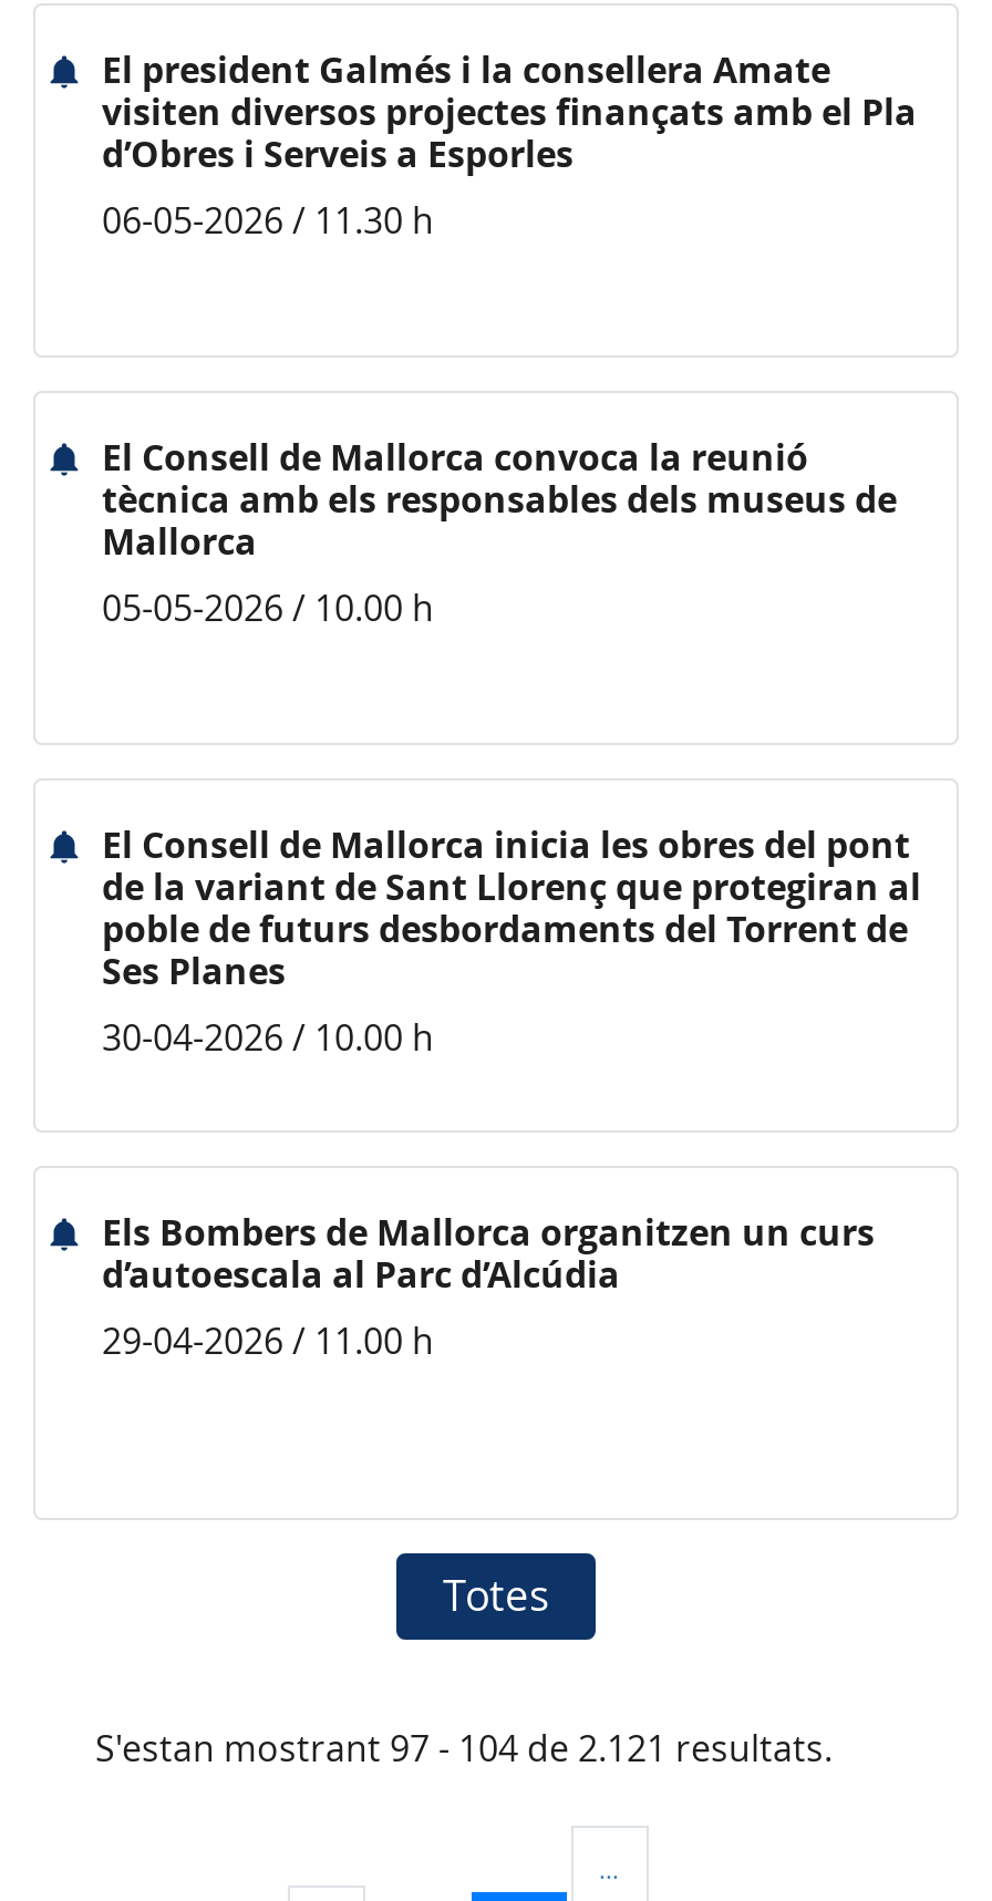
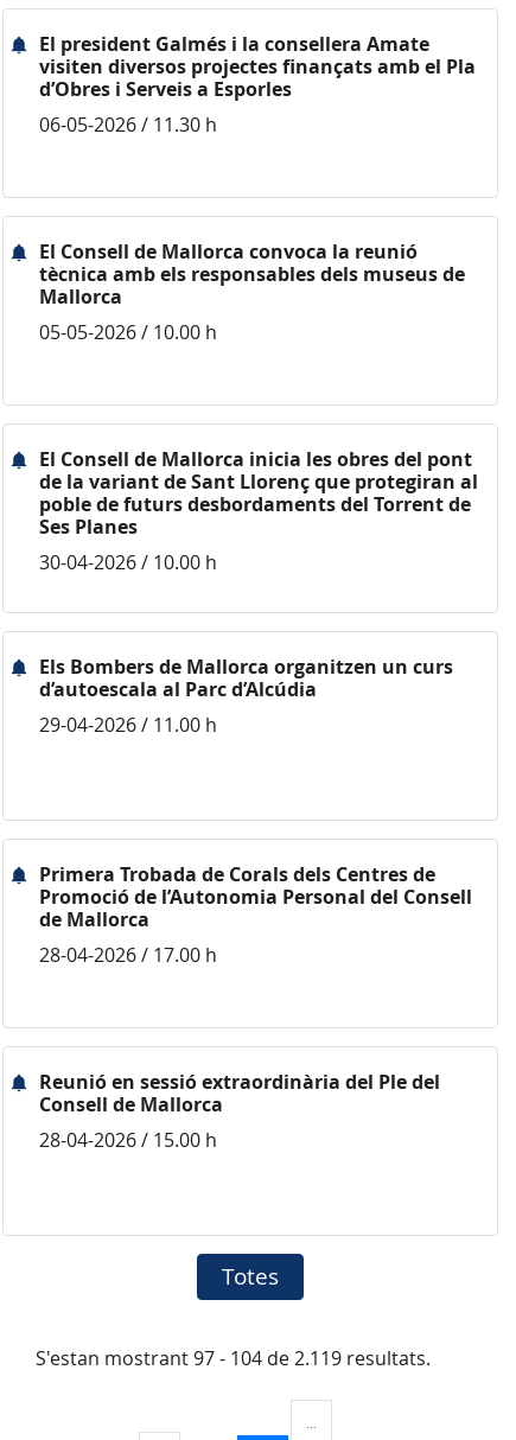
+ Primera Trobada de Corals dels Centres de
+ Promoció de l’Autonomia Personal del Consell
+ de Mallorca
+ 28-04-2026 / 17.00 h

+ Reunió en sessió extraordinària del Ple del
+ Consell de Mallorca
+ 28-04-2026 / 15.00 h

- S'estan mostrant 97 - 104 de 2.121 resultats.
+ S'estan mostrant 97 - 104 de 2.119 resultats.
